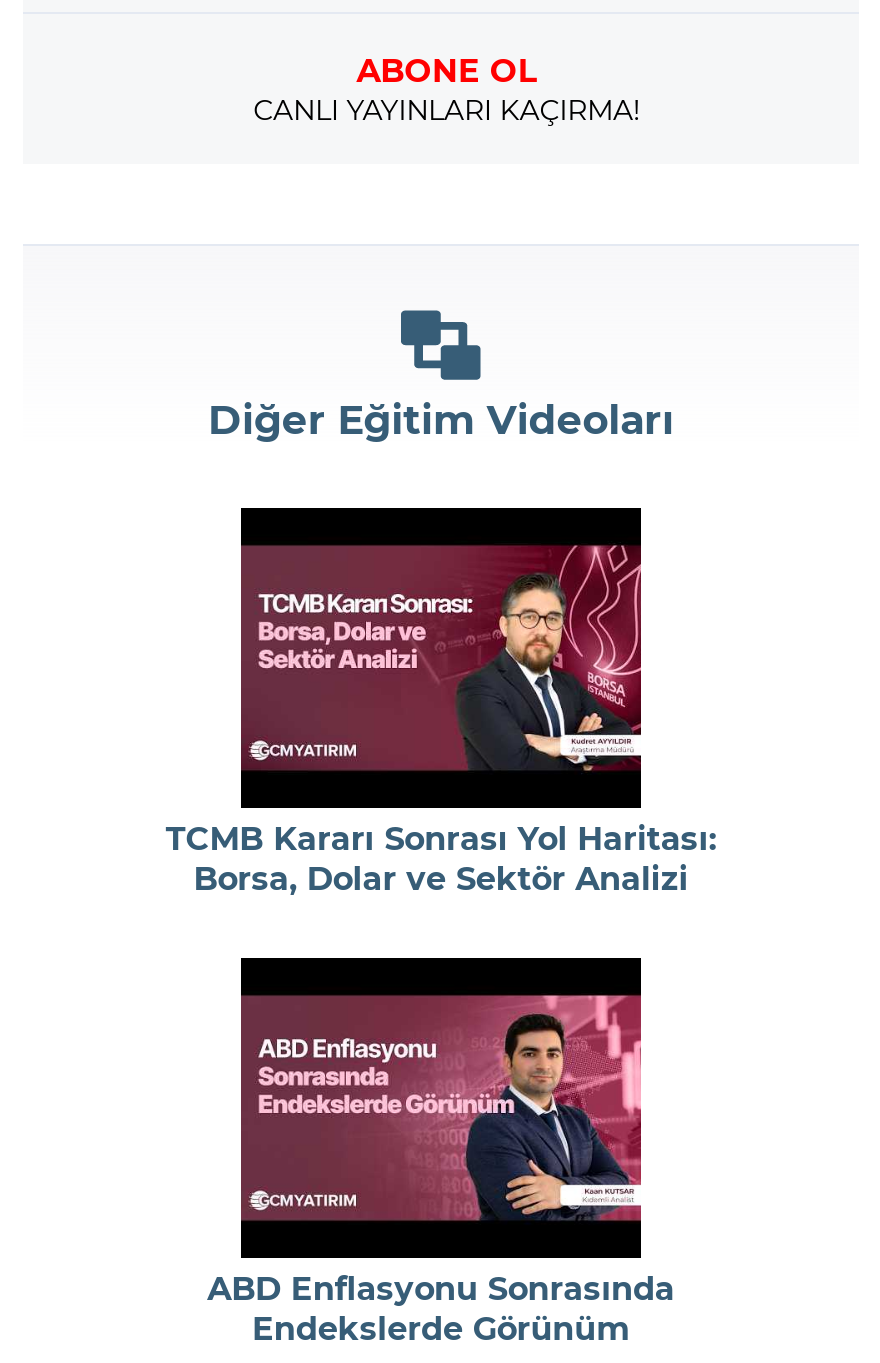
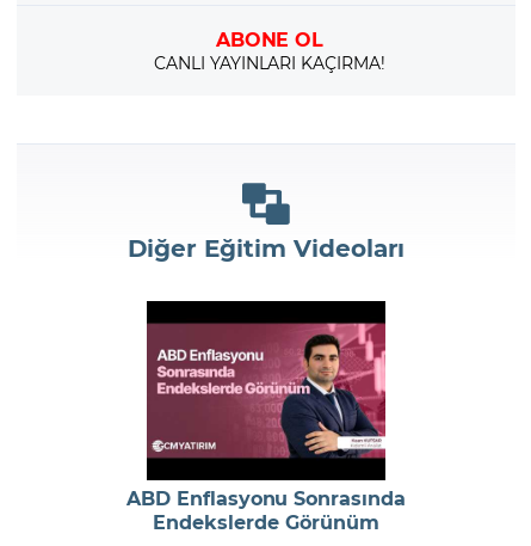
- [image]
- TCMB Kararı Sonrası Yol Haritası:
- Borsa, Dolar ve Sektör Analizi
